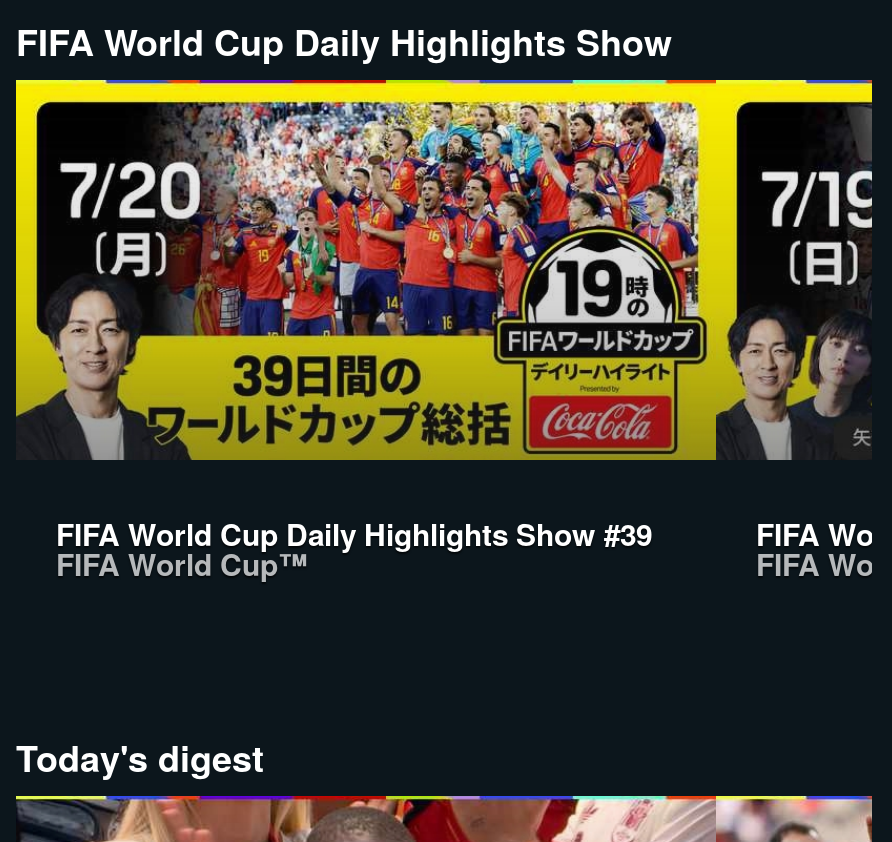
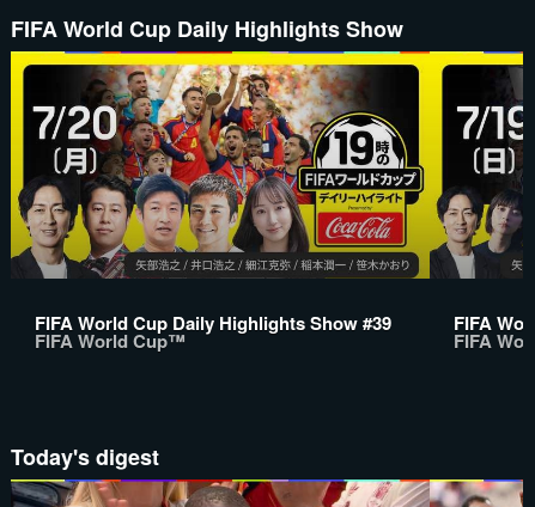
- [image]
+ [image]
